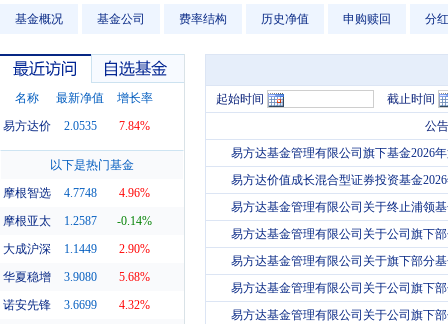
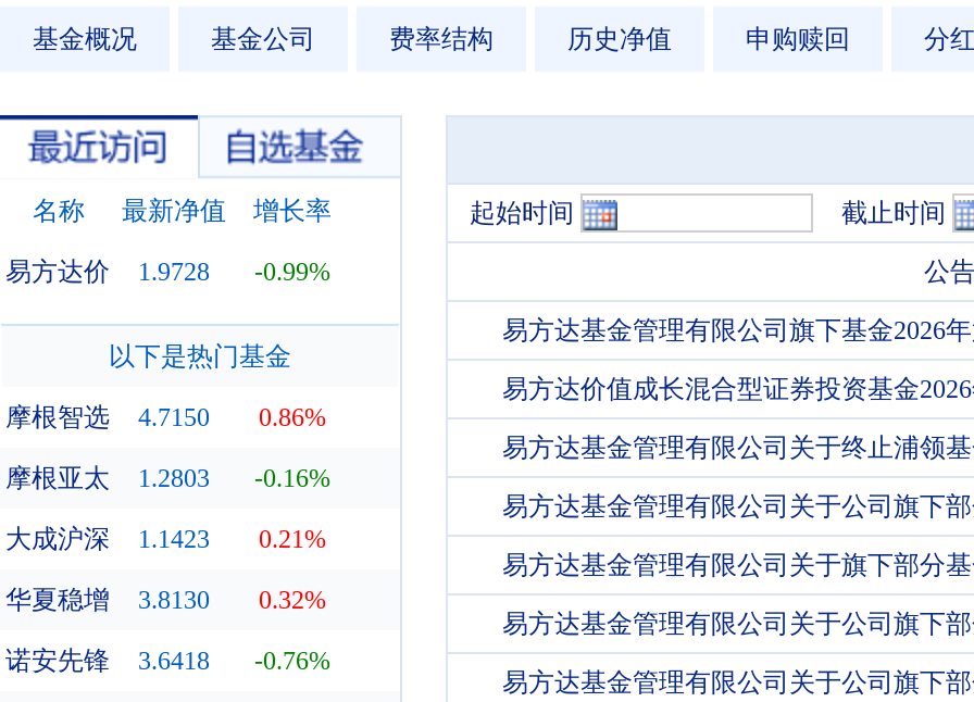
- 2.0535
+ 1.9728

- 7.84%
+ -0.99%

- 4.7748
+ 4.7150

- 4.96%
+ 0.86%

- 1.2587
+ 1.2803

- -0.14%
+ -0.16%

- 1.1449
+ 1.1423

- 2.90%
+ 0.21%

- 3.9080
+ 3.8130

- 5.68%
+ 0.32%

- 3.6699
+ 3.6418

- 4.32%
+ -0.76%
